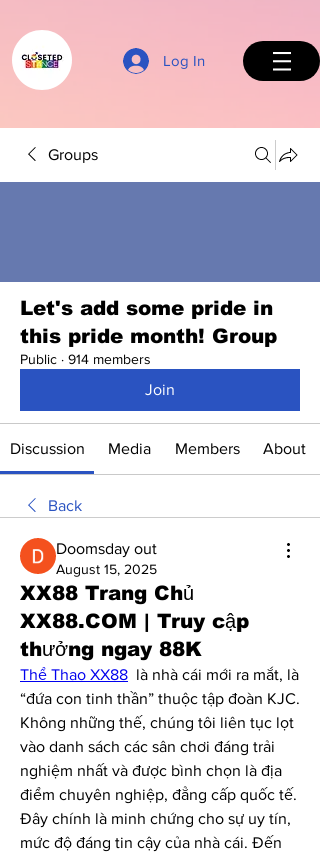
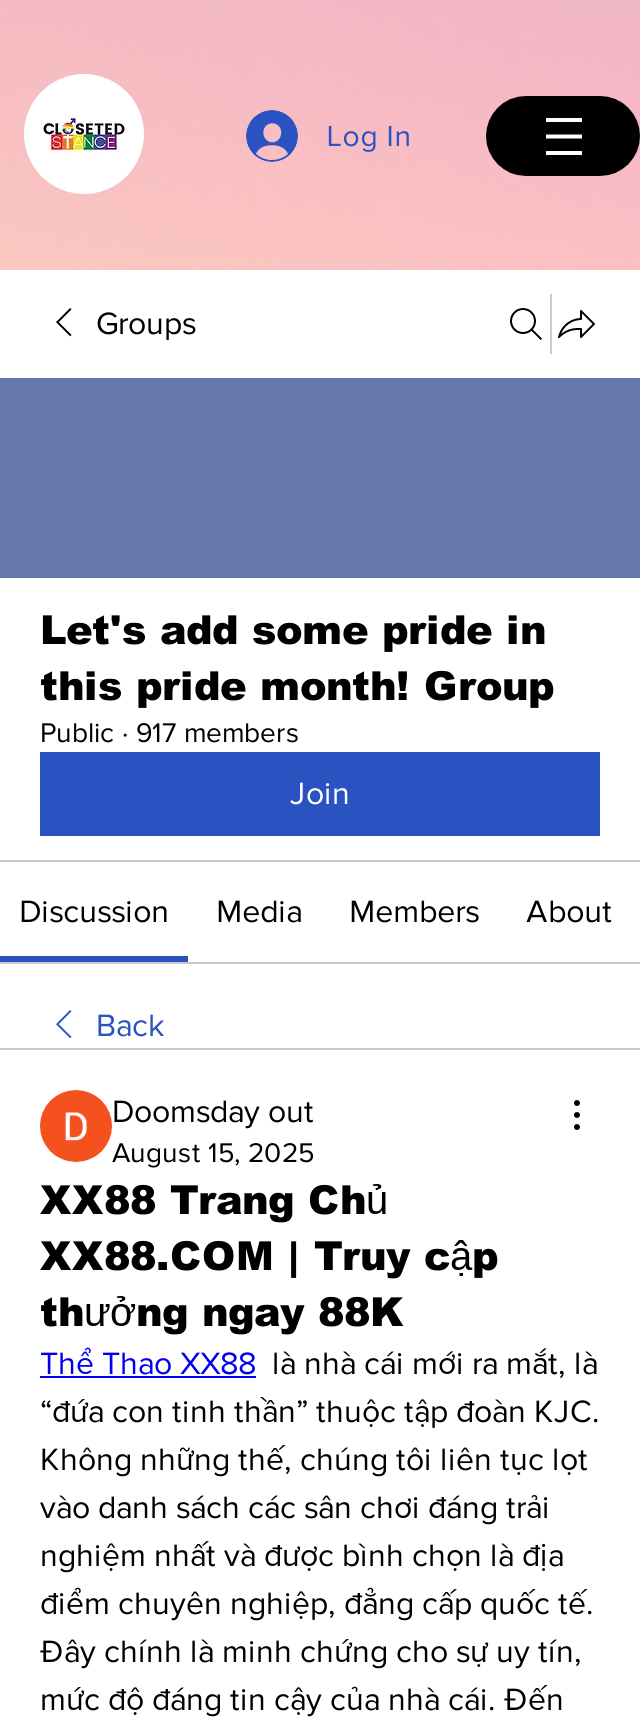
- Public · 914 members
+ Public · 917 members
